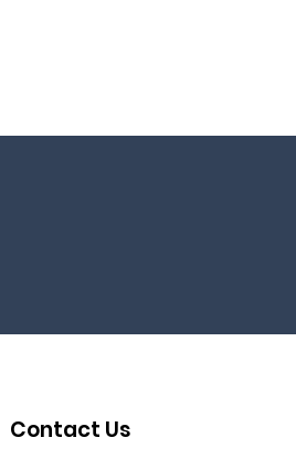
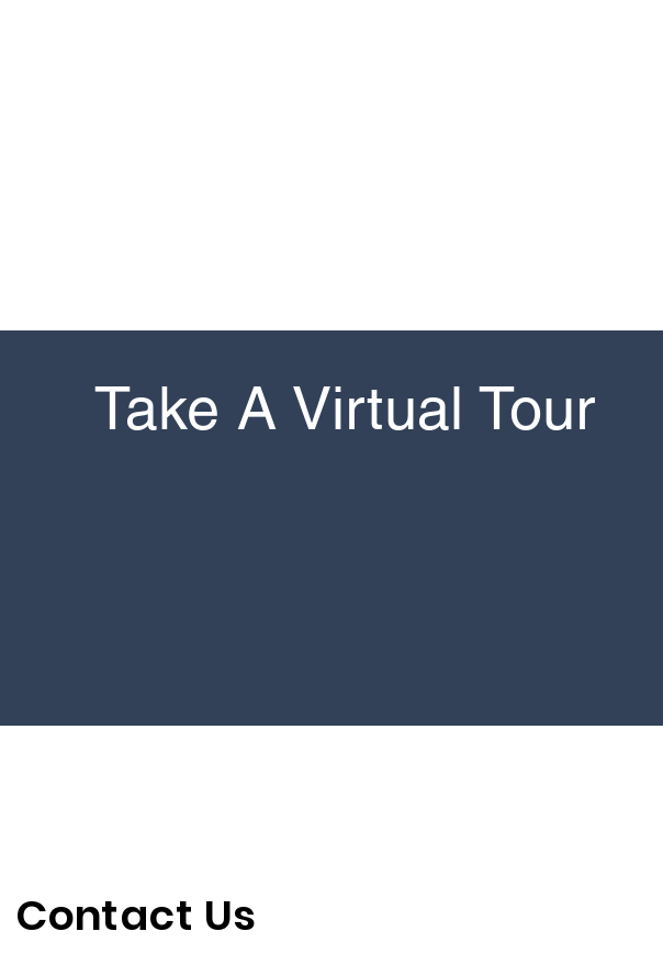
+ Take A Virtual Tour
